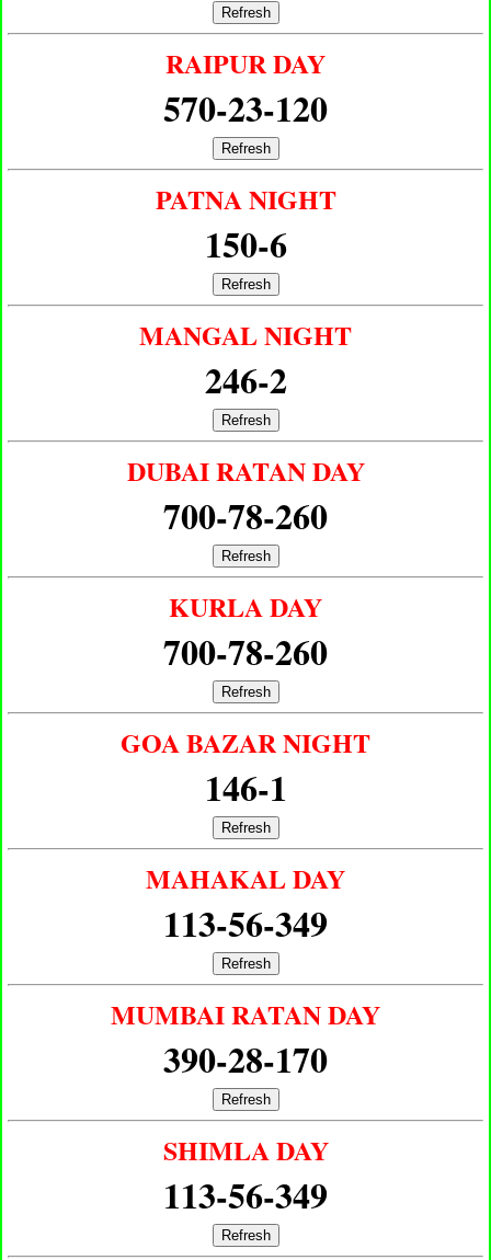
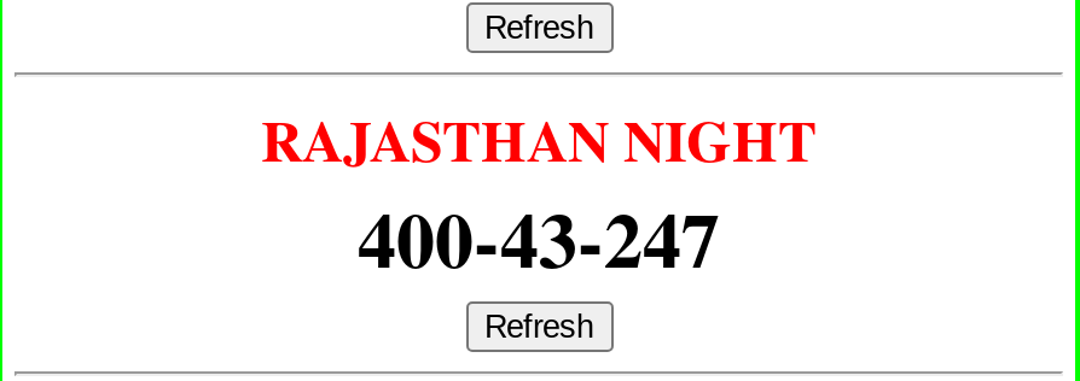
- RAIPUR DAY
- 570-23-120
- Refresh
- PATNA NIGHT
- 150-6
- Refresh
- MANGAL NIGHT
- 246-2
- Refresh
- DUBAI RATAN DAY
- 700-78-260
- Refresh
- KURLA DAY
- 700-78-260
- Refresh
- GOA BAZAR NIGHT
- 146-1
- Refresh
- MAHAKAL DAY
- 113-56-349
- Refresh
- MUMBAI RATAN DAY
- 390-28-170
- Refresh
- SHIMLA DAY
- 113-56-349
+ RAJASTHAN NIGHT
+ 400-43-247
